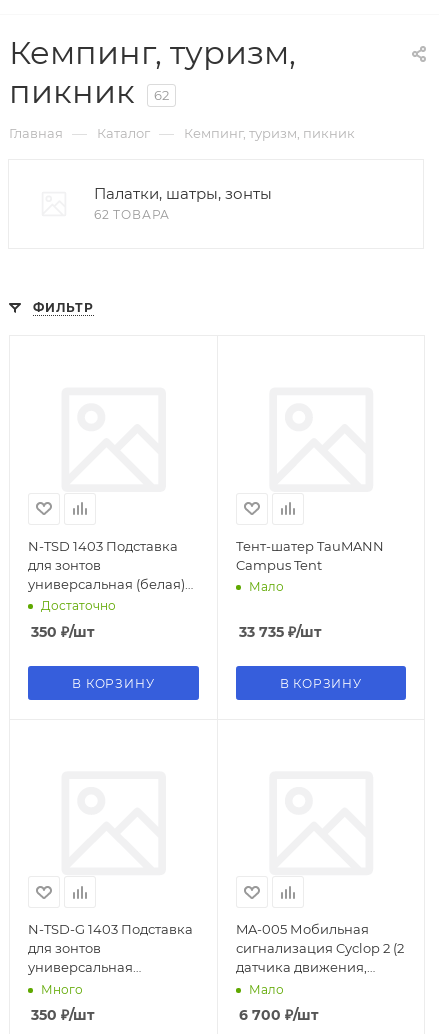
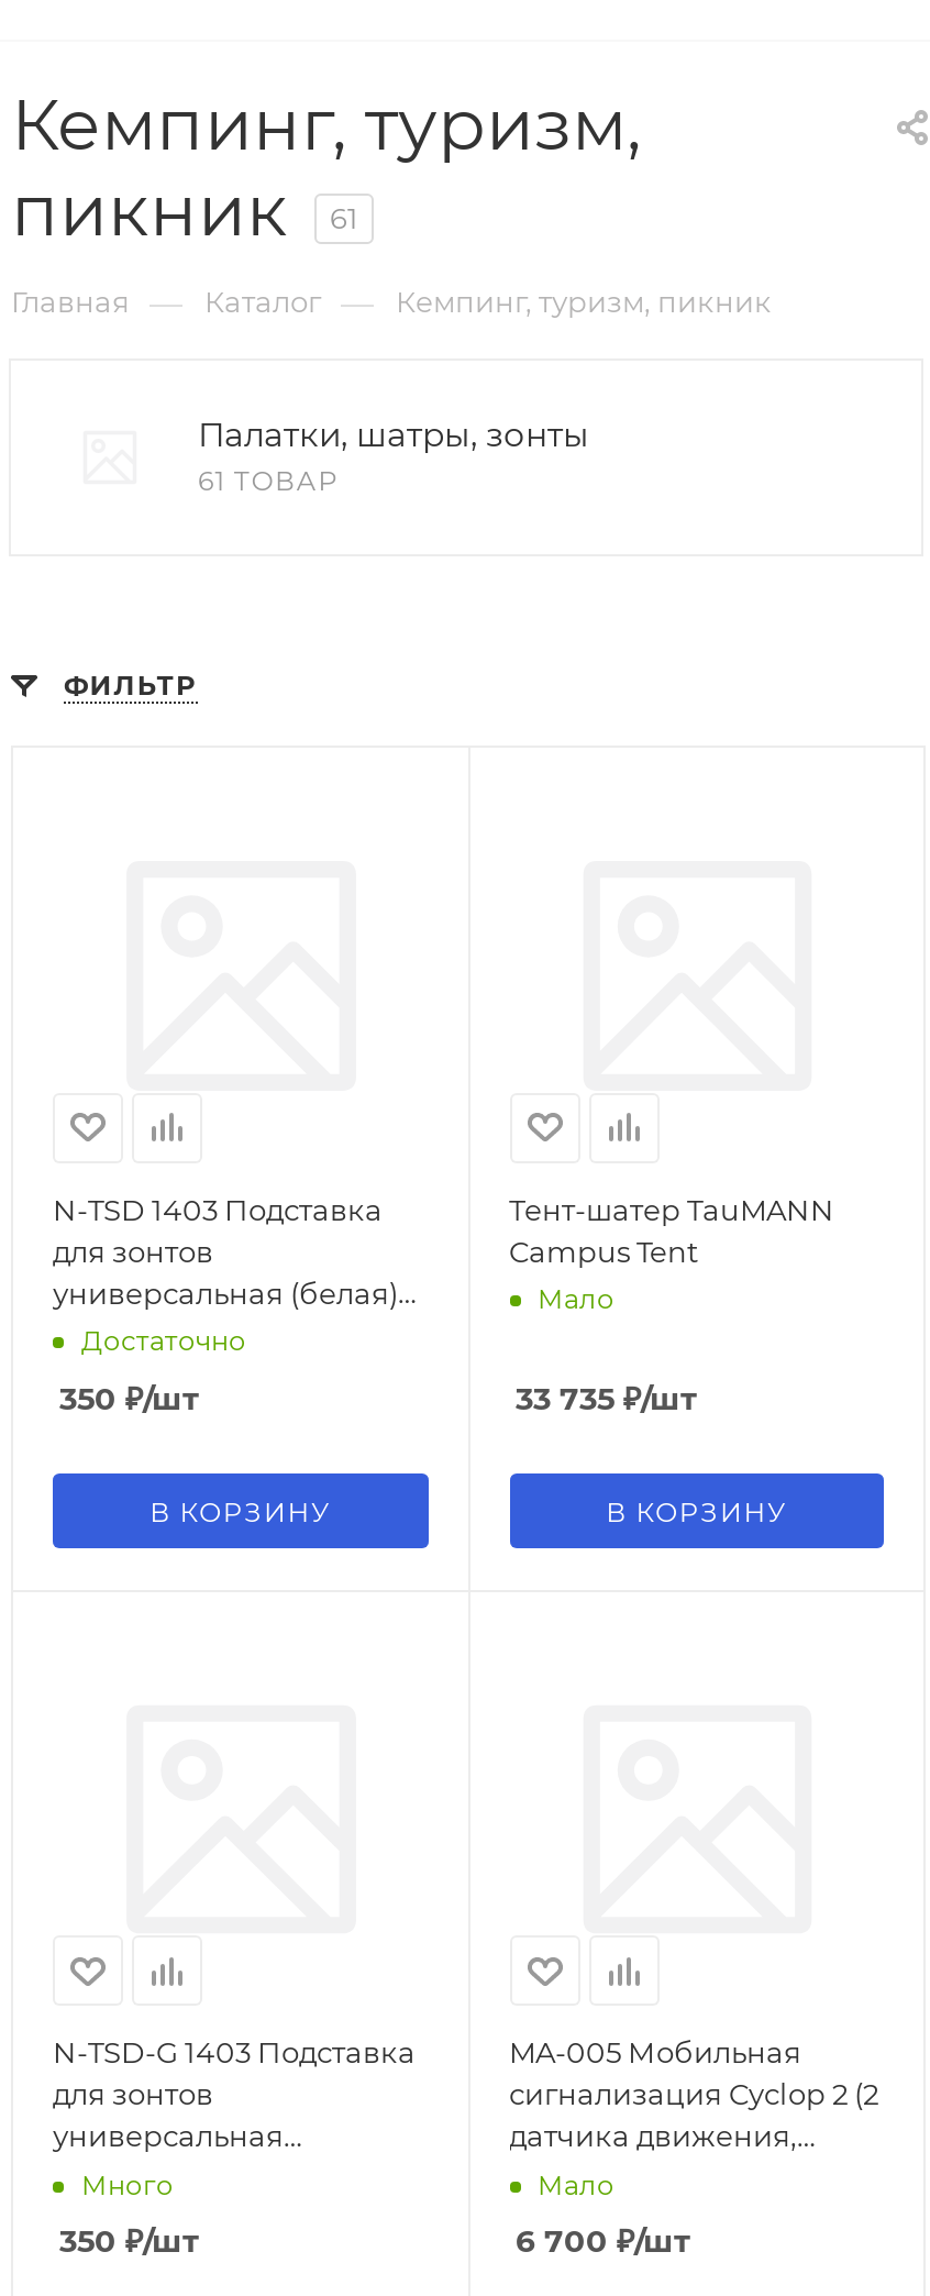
- пикник 62
+ пикник 61

- 62 ТОВАРА
+ 61 ТОВАР
